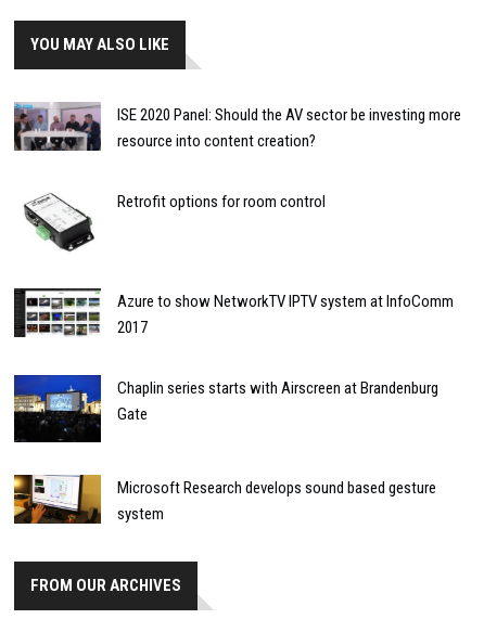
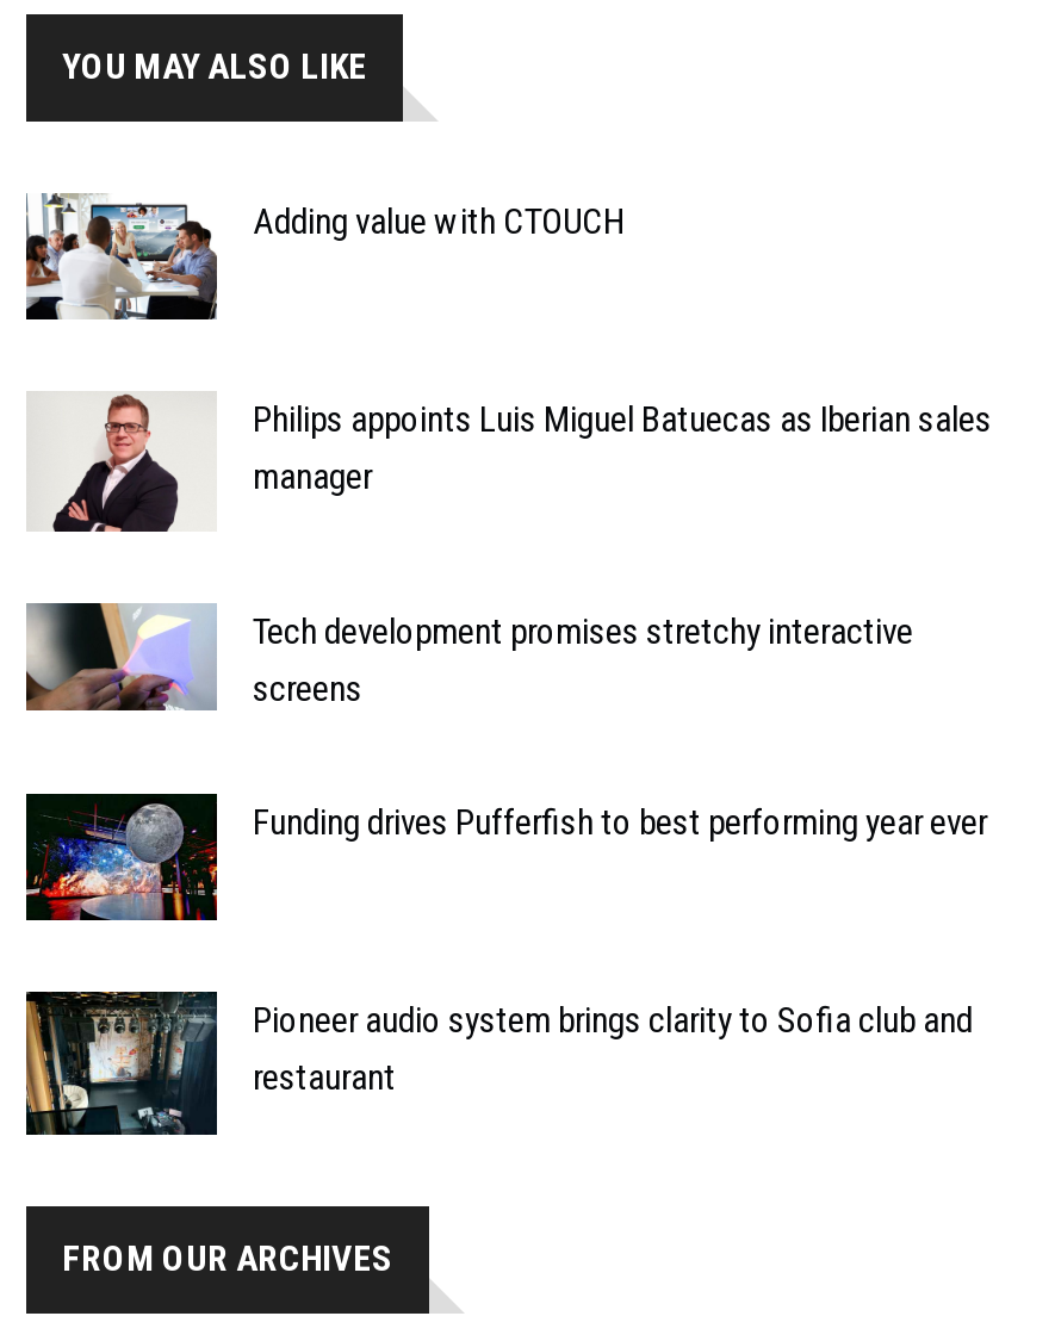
- [image]
- ISE 2020 Panel: Should the AV sector be investing more
- resource into content creation?
+ [image]
+ Adding value with CTOUCH

- [image]
- Retrofit options for room control
+ [image]
+ Philips appoints Luis Miguel Batuecas as Iberian sales
+ manager

- [image]
- Azure to show NetworkTV IPTV system at InfoComm
- 2017
+ [image]
+ Tech development promises stretchy interactive
+ screens

- [image]
- Chaplin series starts with Airscreen at Brandenburg
- Gate
+ [image]
+ Funding drives Pufferfish to best performing year ever

- [image]
- Microsoft Research develops sound based gesture
- system
+ [image]
+ Pioneer audio system brings clarity to Sofia club and
+ restaurant
